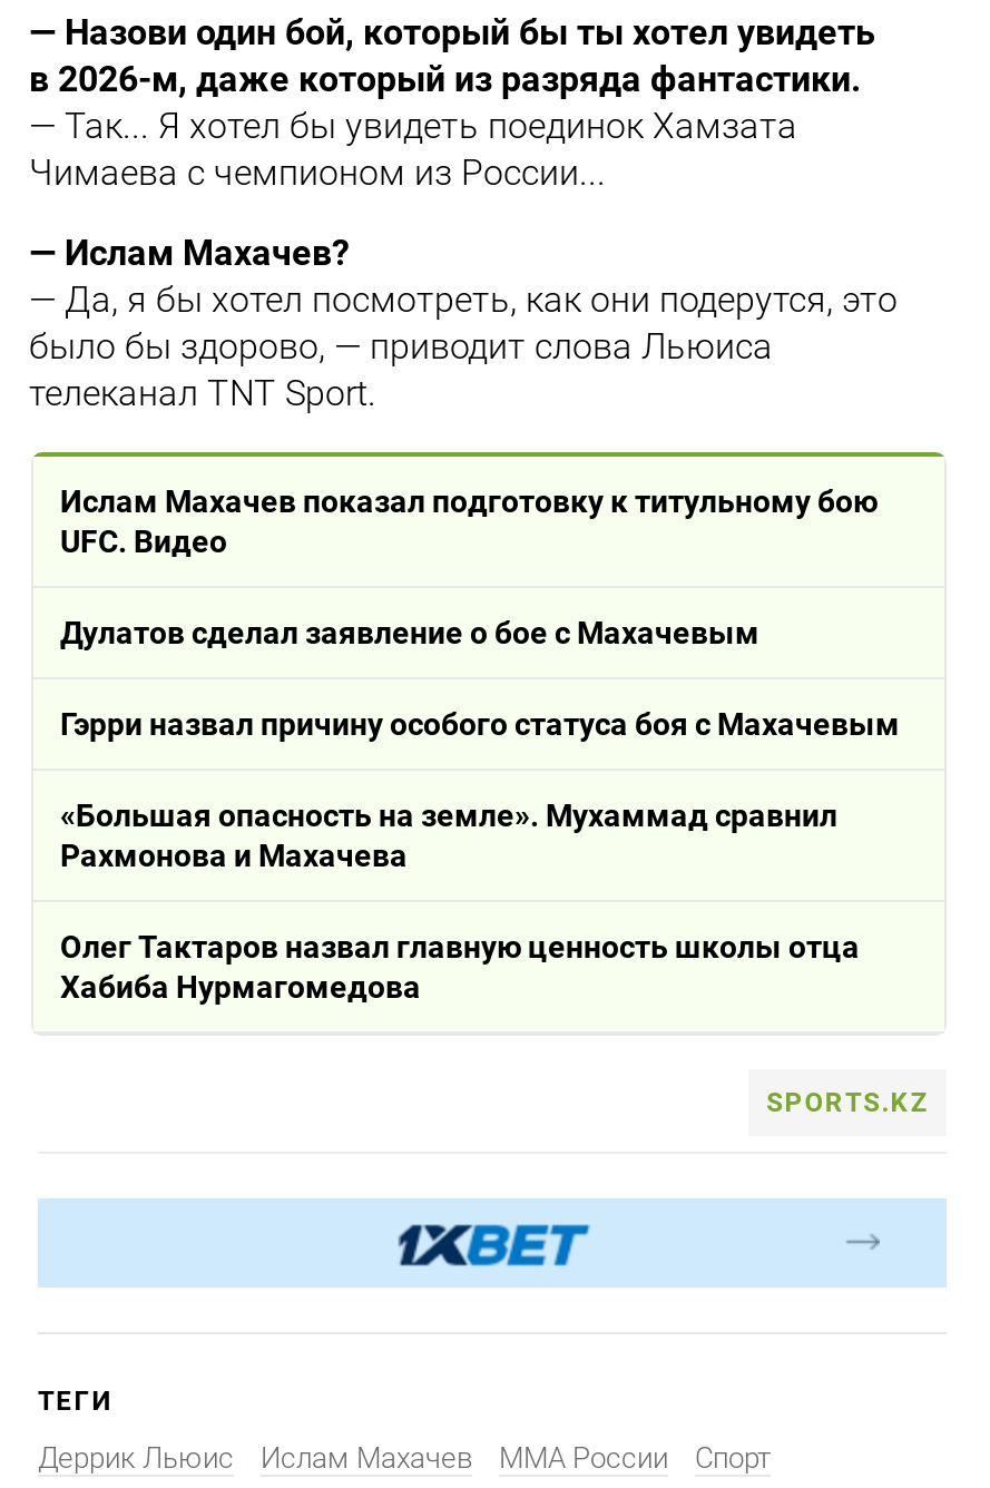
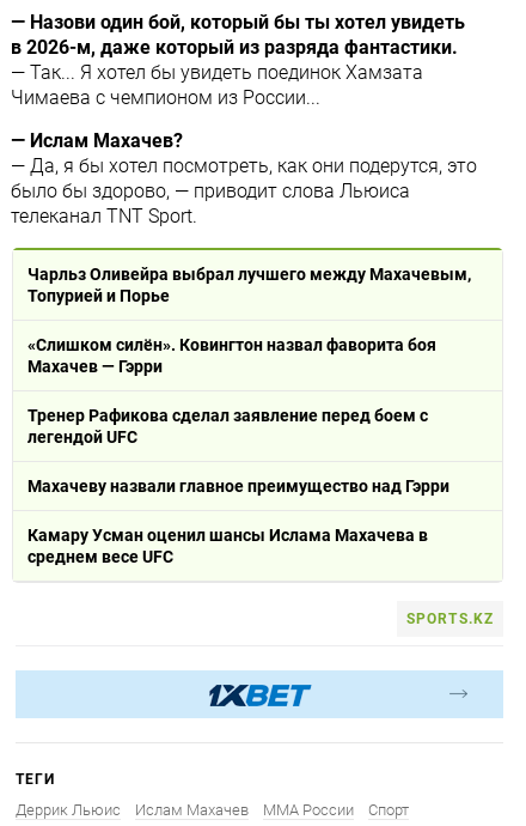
- Ислам Махачев показал подготовку к титульному бою
- UFC. Видео
+ Чарльз Оливейра выбрал лучшего между Махачевым,
+ Топурией и Порье

- Дулатов сделал заявление о бое с Махачевым
+ «Слишком силён». Ковингтон назвал фаворита боя
+ Махачев — Гэрри

- Гэрри назвал причину особого статуса боя с Махачевым
+ Тренер Рафикова сделал заявление перед боем с
+ легендой UFC

- «Большая опасность на земле». Мухаммад сравнил
- Рахмонова и Махачева
+ Махачеву назвали главное преимущество над Гэрри

- Олег Тактаров назвал главную ценность школы отца
- Хабиба Нурмагомедова
+ Камару Усман оценил шансы Ислама Махачева в
+ среднем весе UFC
